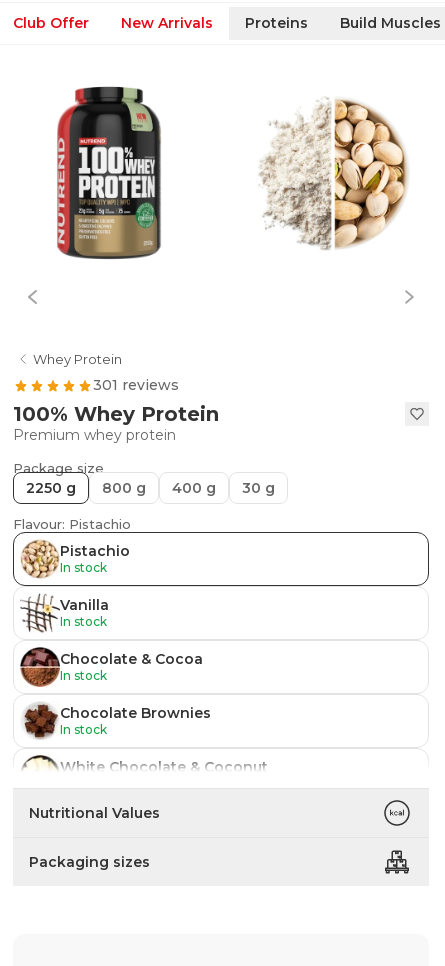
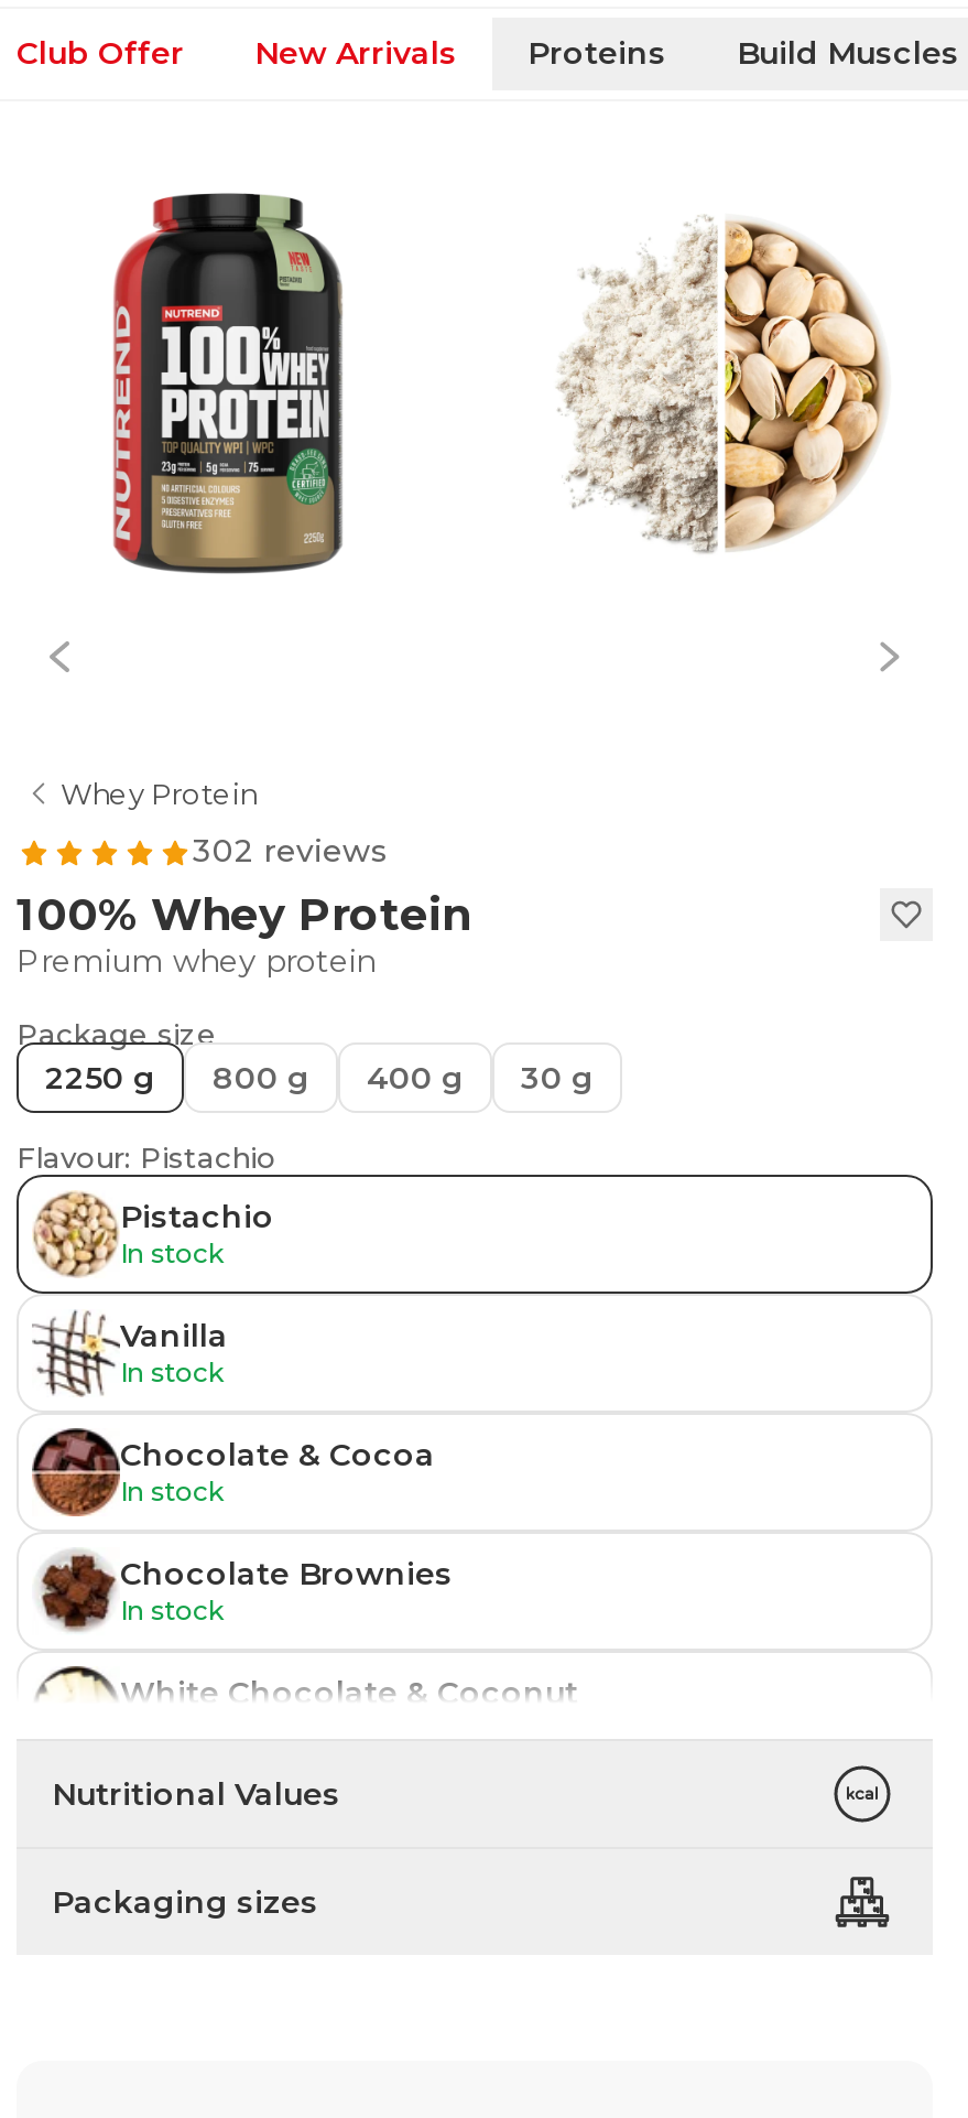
- 301 reviews
+ 302 reviews
